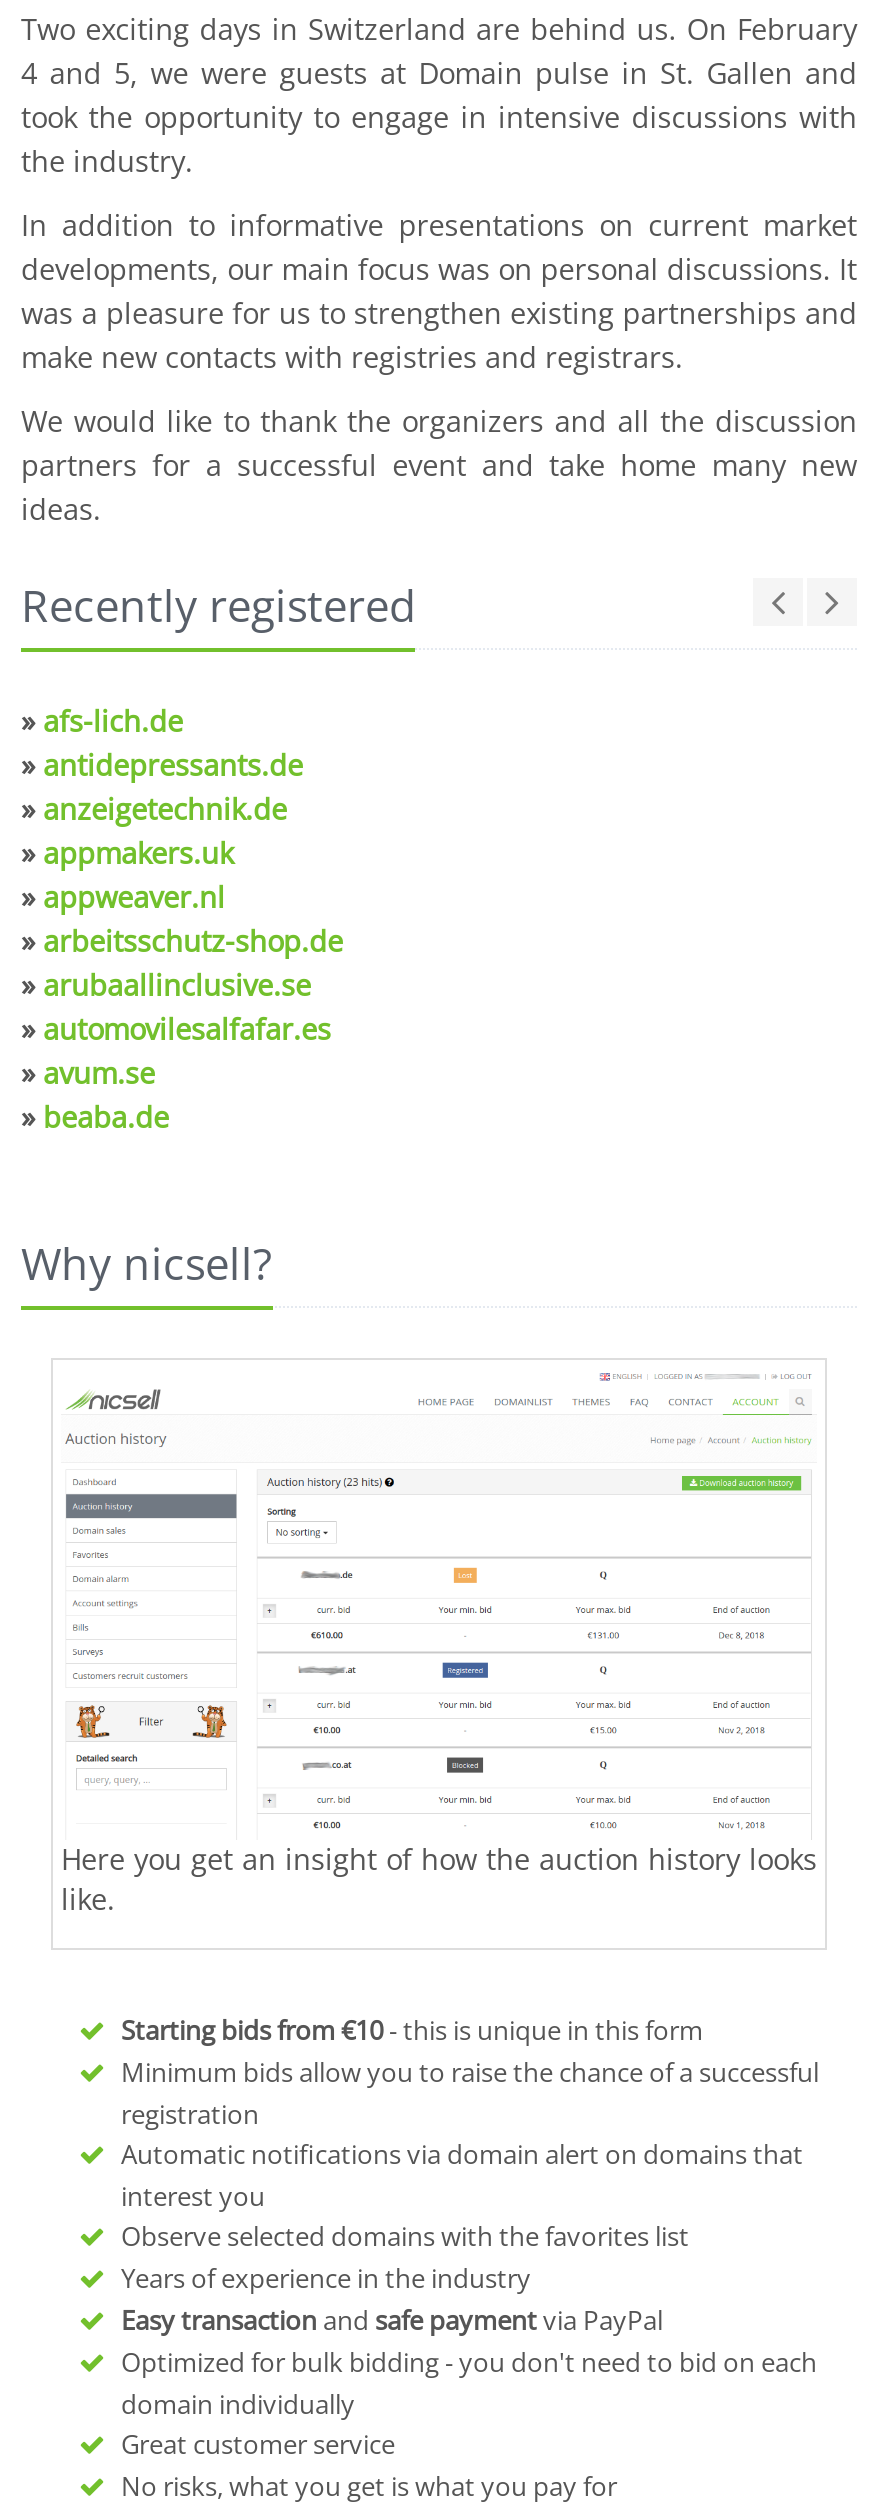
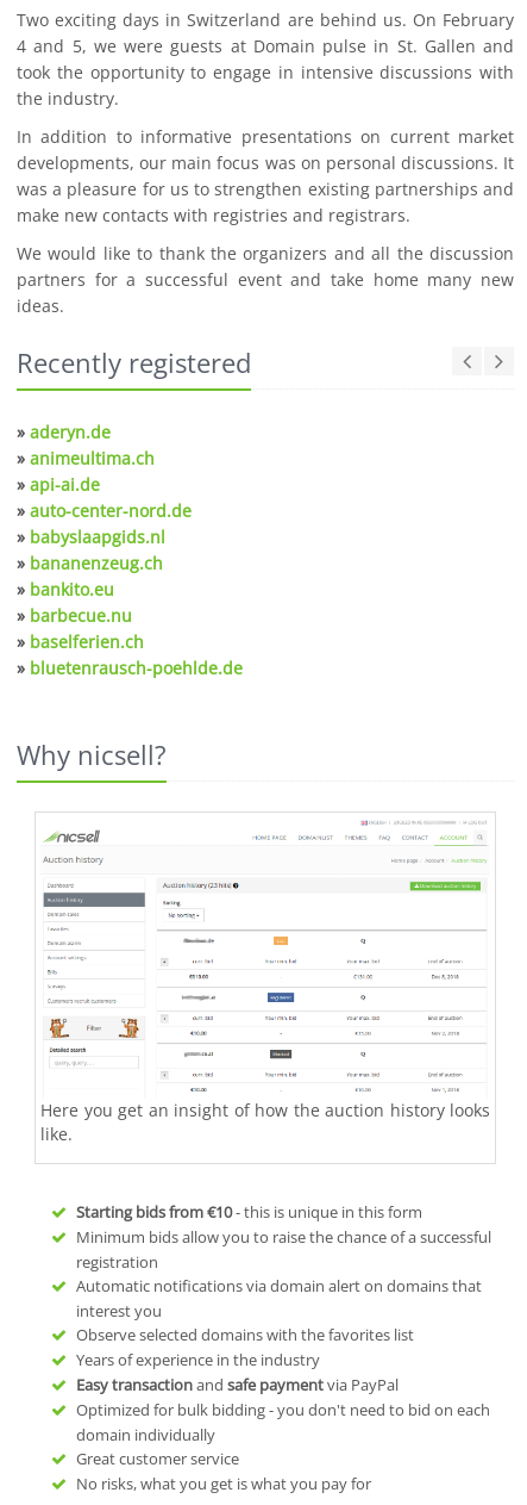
- » afs-lich.de
- » antidepressants.de
- » anzeigetechnik.de
- » appmakers.uk
- » appweaver.nl
- » arbeitsschutz-shop.de
- » arubaallinclusive.se
- » automovilesalfafar.es
- » avum.se
- » beaba.de
+ » aderyn.de
+ » animeultima.ch
+ » api-ai.de
+ » auto-center-nord.de
+ » babyslaapgids.nl
+ » bananenzeug.ch
+ » bankito.eu
+ » barbecue.nu
+ » baselferien.ch
+ » bluetenrausch-poehlde.de
